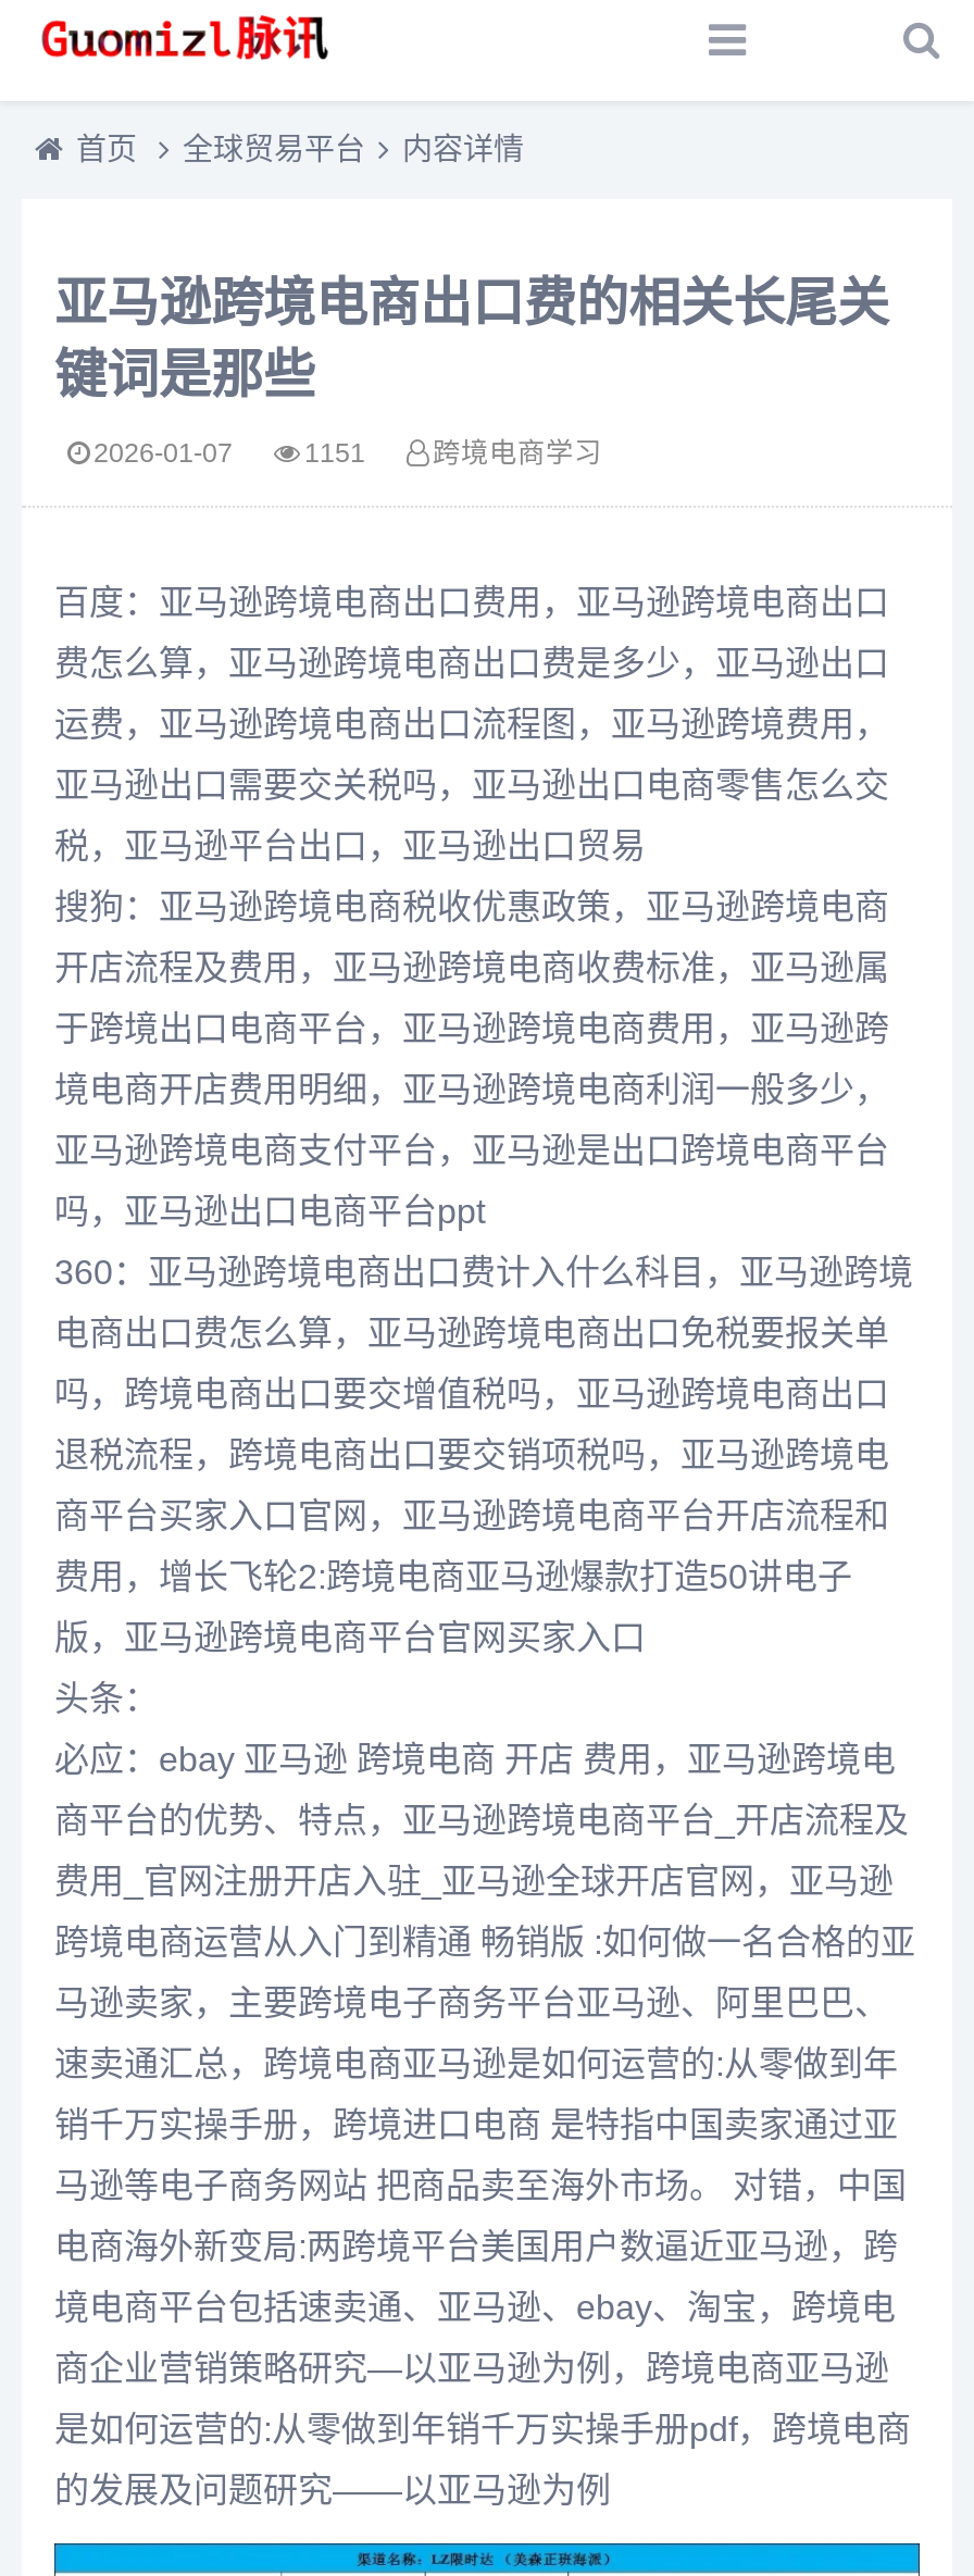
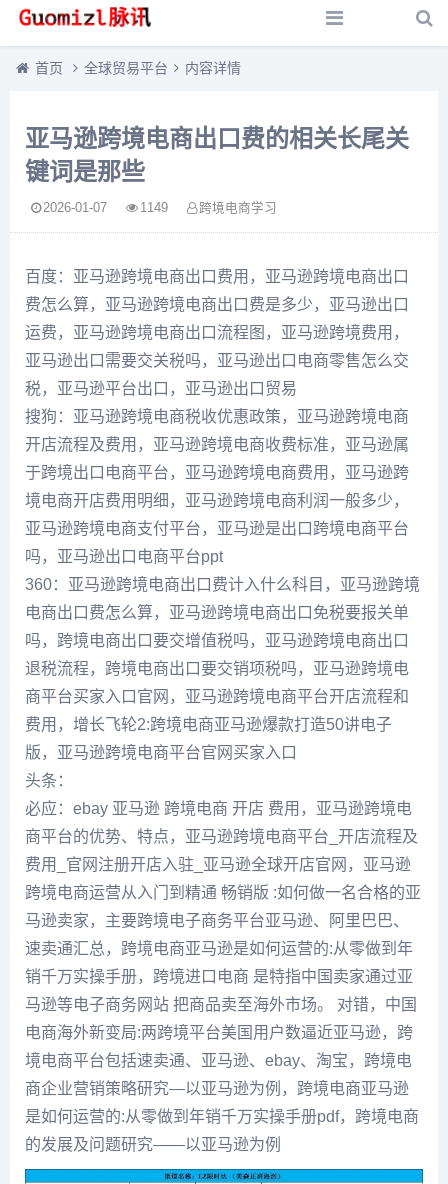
- 1151
+ 1149
